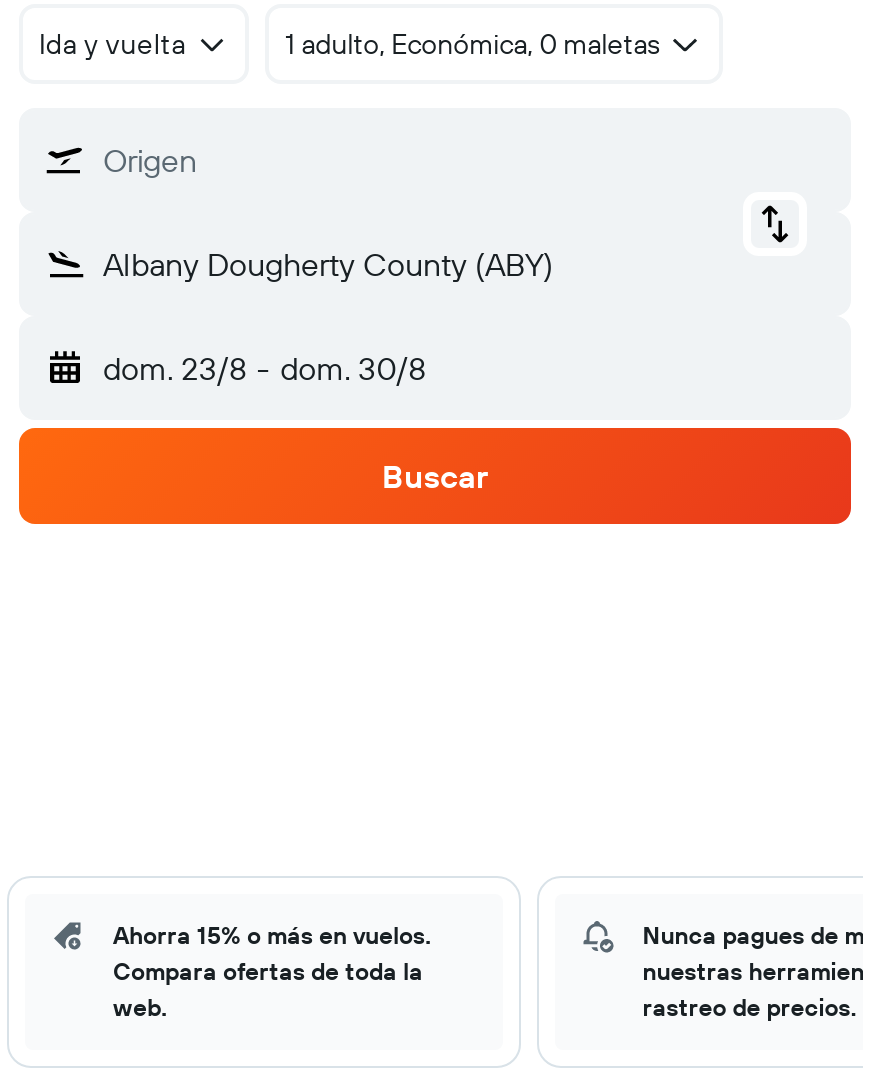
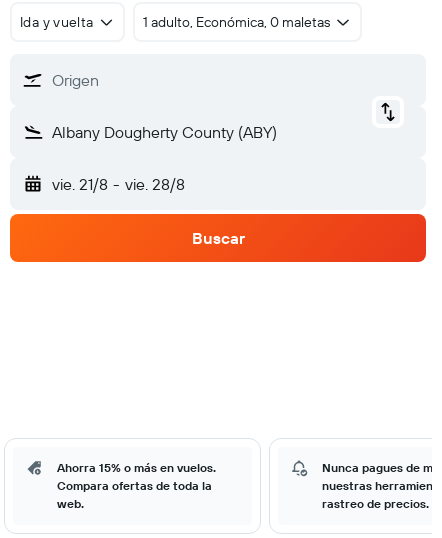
- dom. 23/8 - dom. 30/8
+ vie. 21/8 - vie. 28/8
